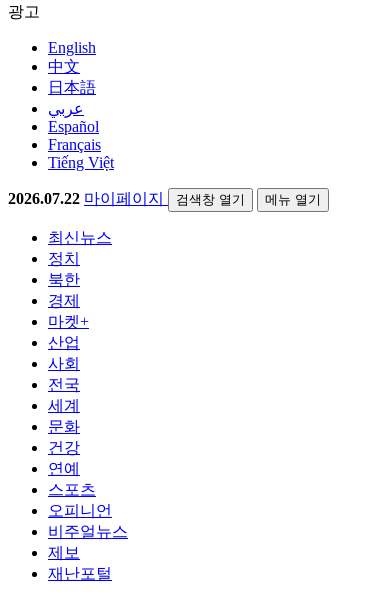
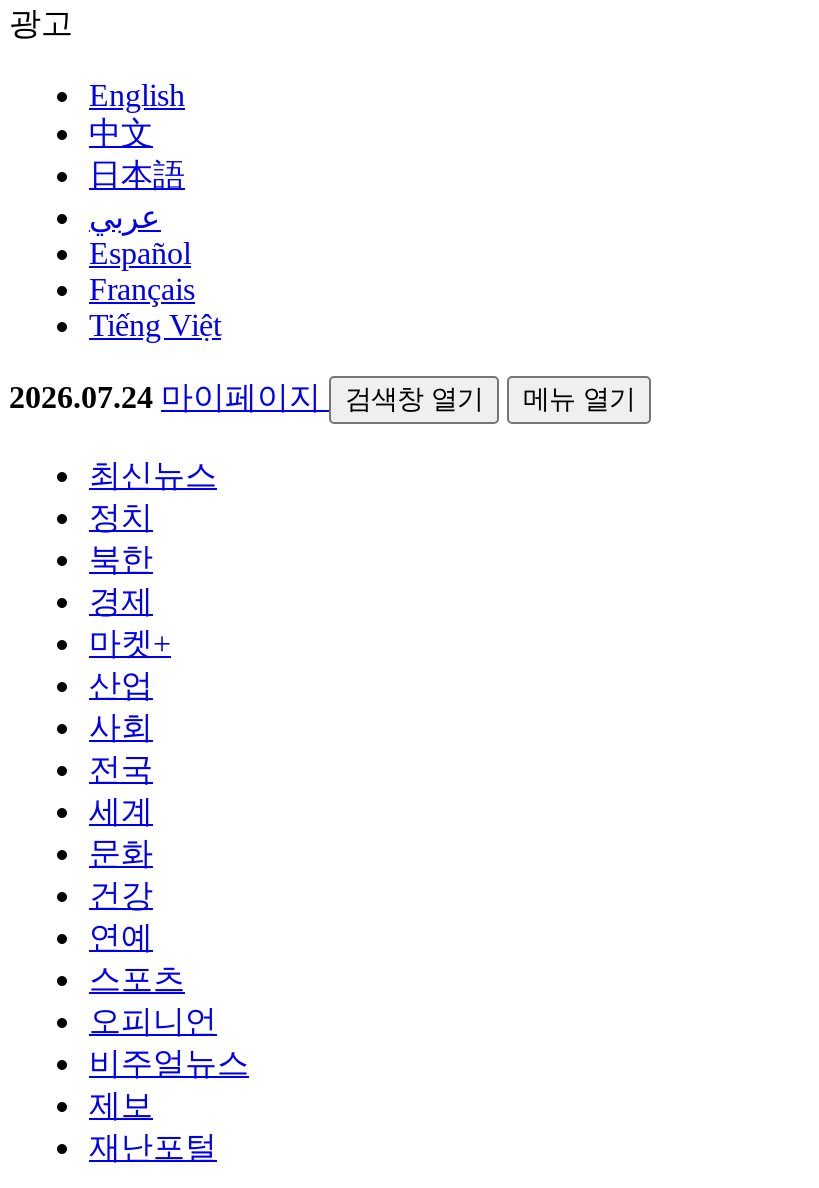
- 2026.07.22 마이페이지 검색창 열기 메뉴 열기
+ 2026.07.24 마이페이지 검색창 열기 메뉴 열기
